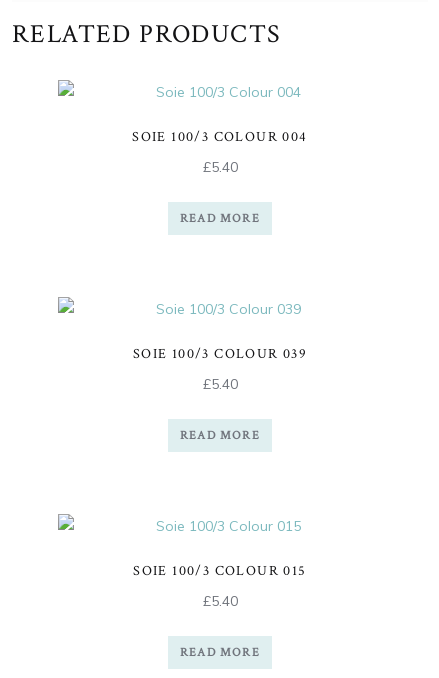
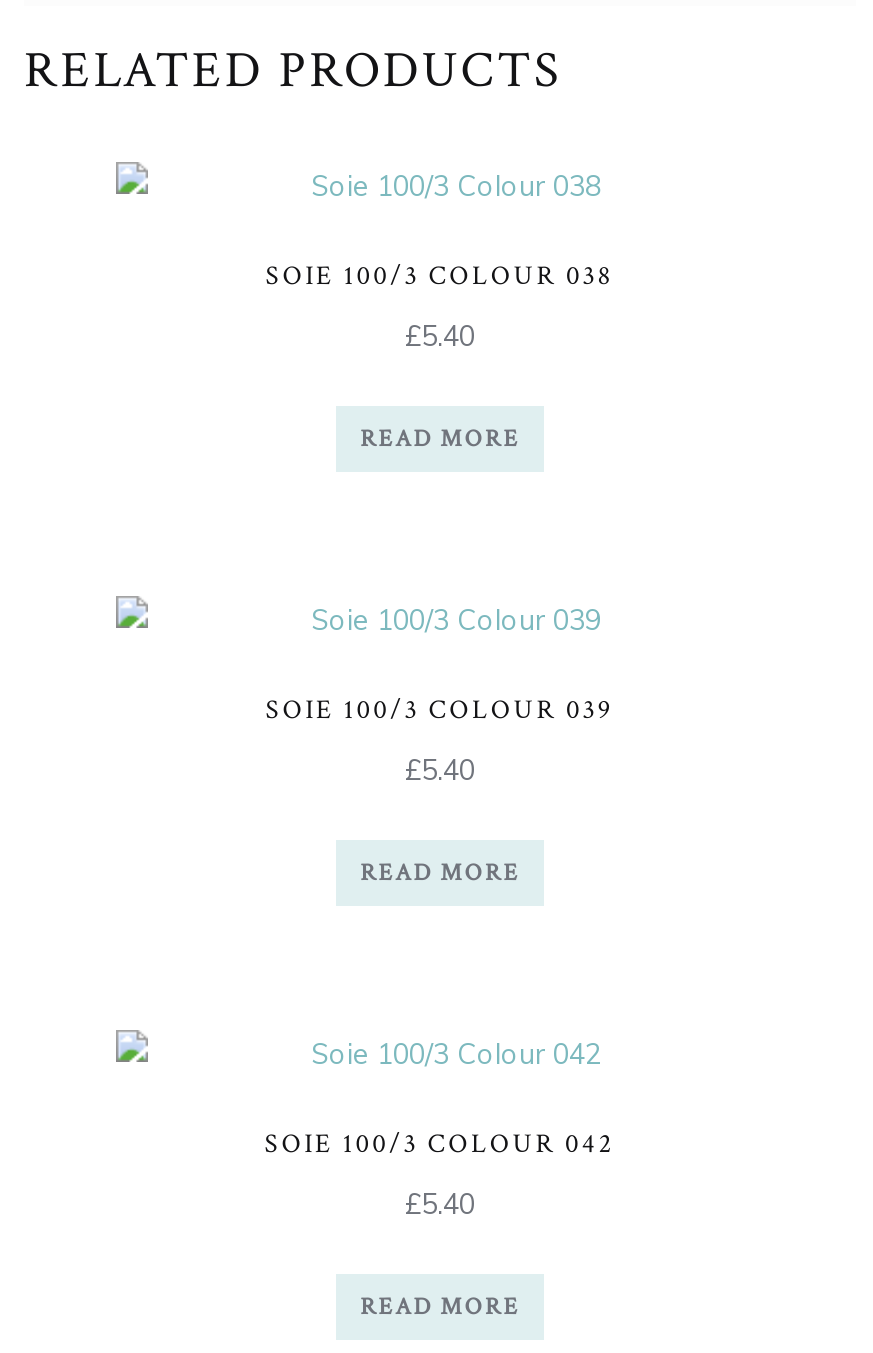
- SOIE 100/3 COLOUR 004
+ SOIE 100/3 COLOUR 038

- SOIE 100/3 COLOUR 015
+ SOIE 100/3 COLOUR 042
